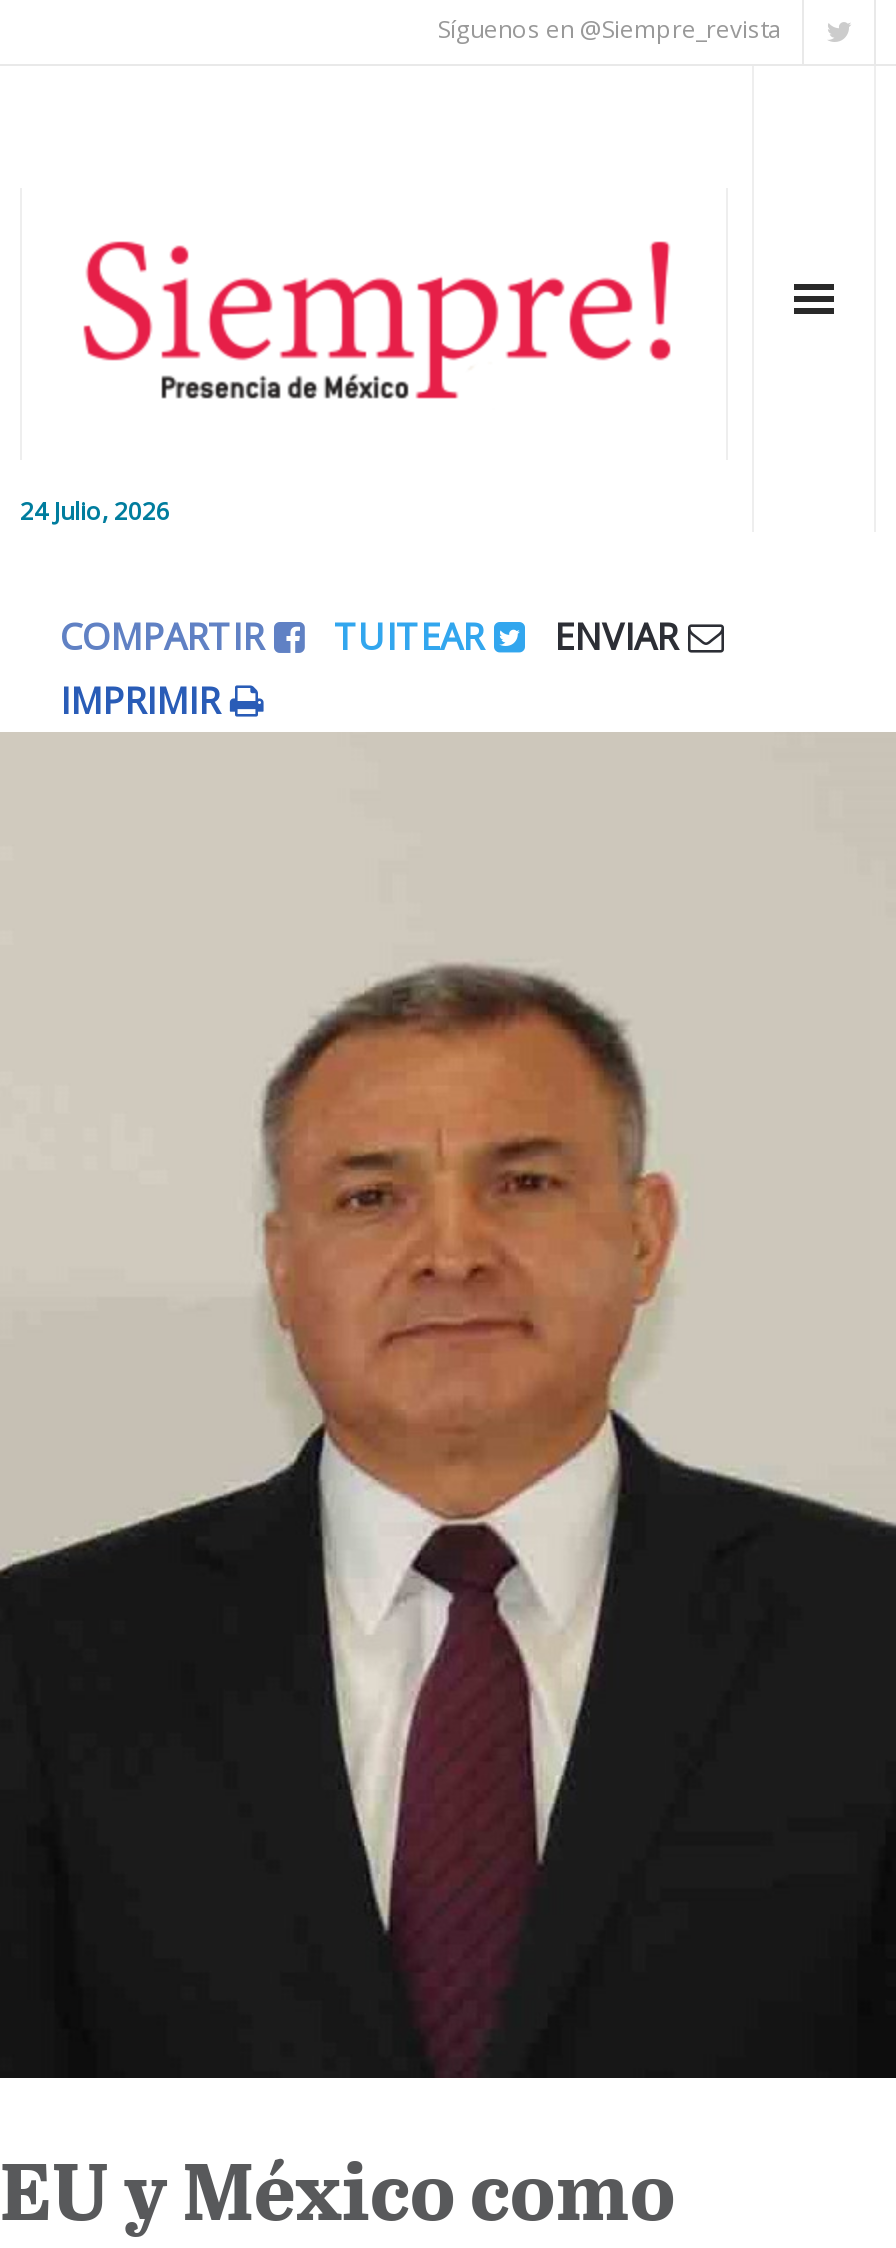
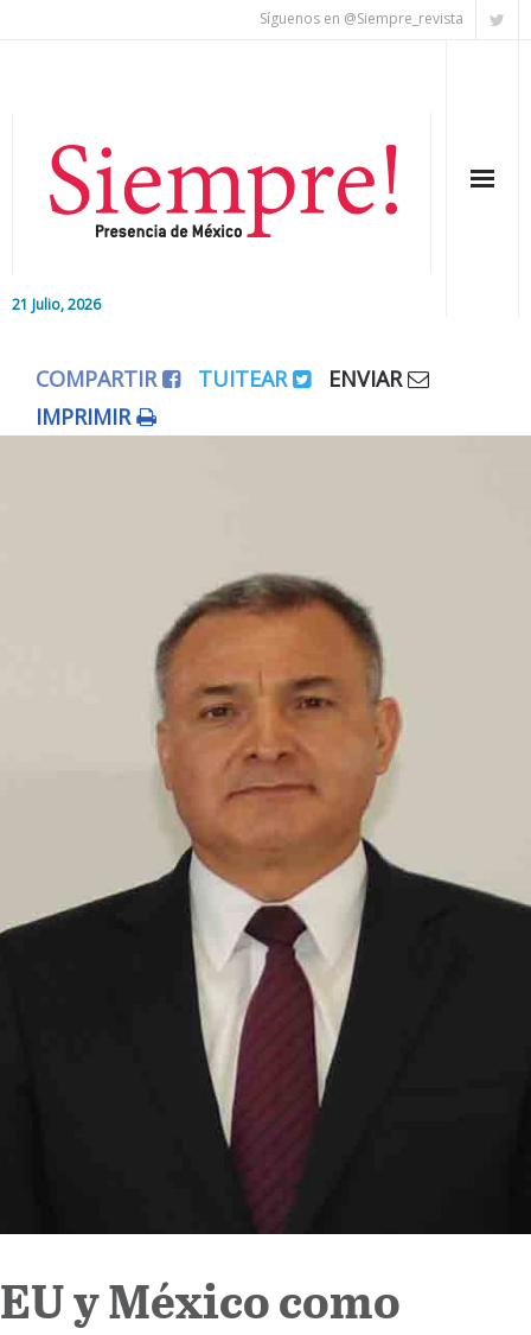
- 24 Julio, 2026
+ 21 Julio, 2026
